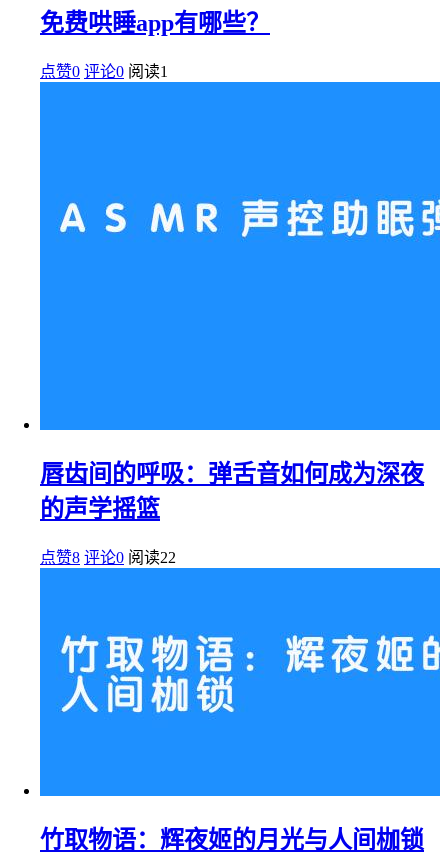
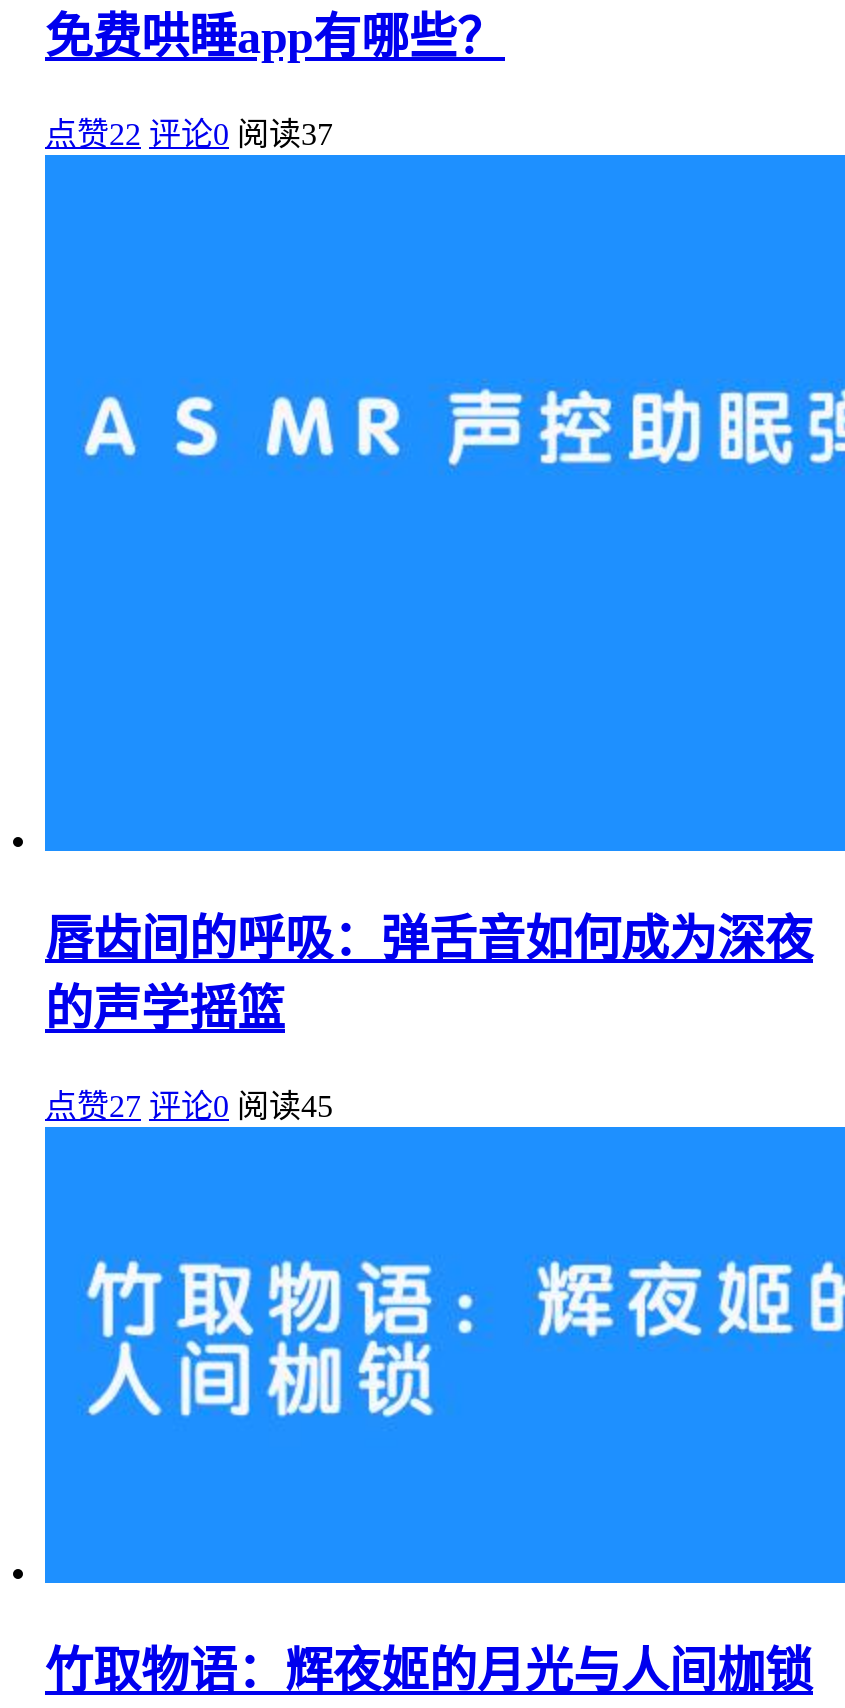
- 点赞0 评论0 阅读1
+ 点赞22 评论0 阅读37

- 点赞8 评论0 阅读22
+ 点赞27 评论0 阅读45
